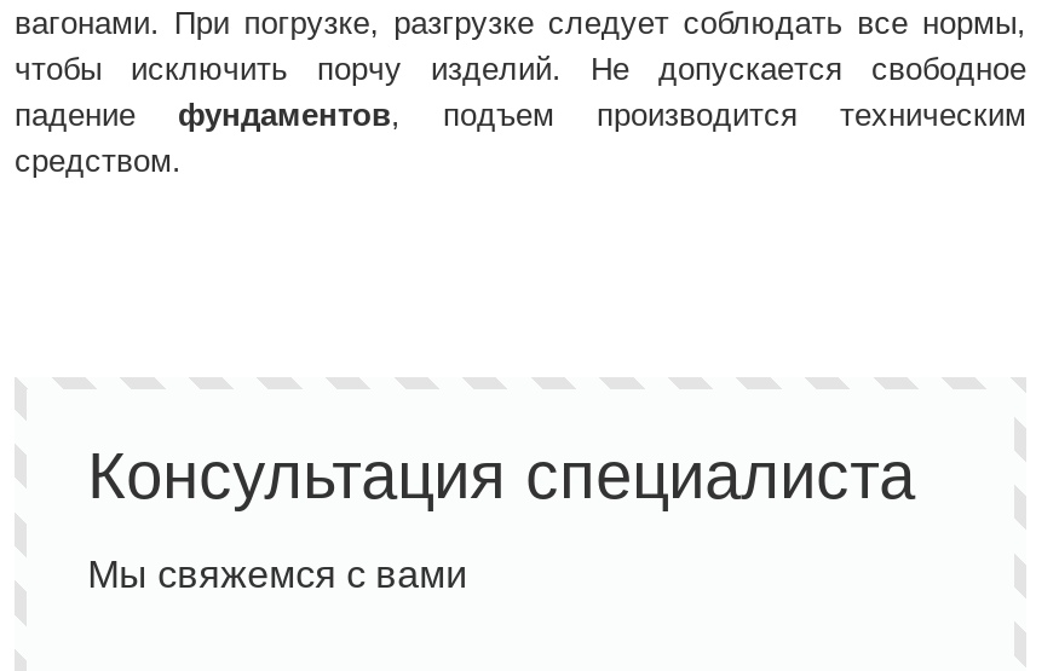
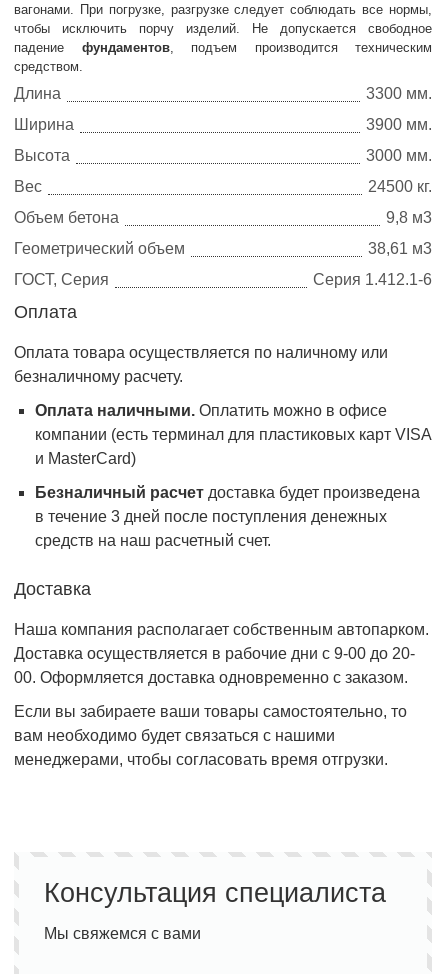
+ Длина
+ 3300 мм.
+ Ширина
+ 3900 мм.
+ Высота
+ 3000 мм.
+ Вес
+ 24500 кг.
+ Объем бетона
+ 9,8 м3
+ Геометрический объем
+ 38,61 м3
+ ГОСТ, Серия
+ Серия 1.412.1-6
+ Оплата
+ Оплата товара осуществляется по наличному или
+ безналичному расчету.
+ Оплата наличными. Оплатить можно в офисе
+ компании (есть терминал для пластиковых карт VISA
+ и MasterCard)
+ Безналичный расчет доставка будет произведена
+ в течение 3 дней после поступления денежных
+ средств на наш расчетный счет.
+ Доставка
+ Наша компания располагает собственным автопарком.
+ Доставка осуществляется в рабочие дни с 9-00 до 20-
+ 00. Оформляется доставка одновременно с заказом.
+ Если вы забираете ваши товары самостоятельно, то
+ вам необходимо будет связаться с нашими
+ менеджерами, чтобы согласовать время отгрузки.
